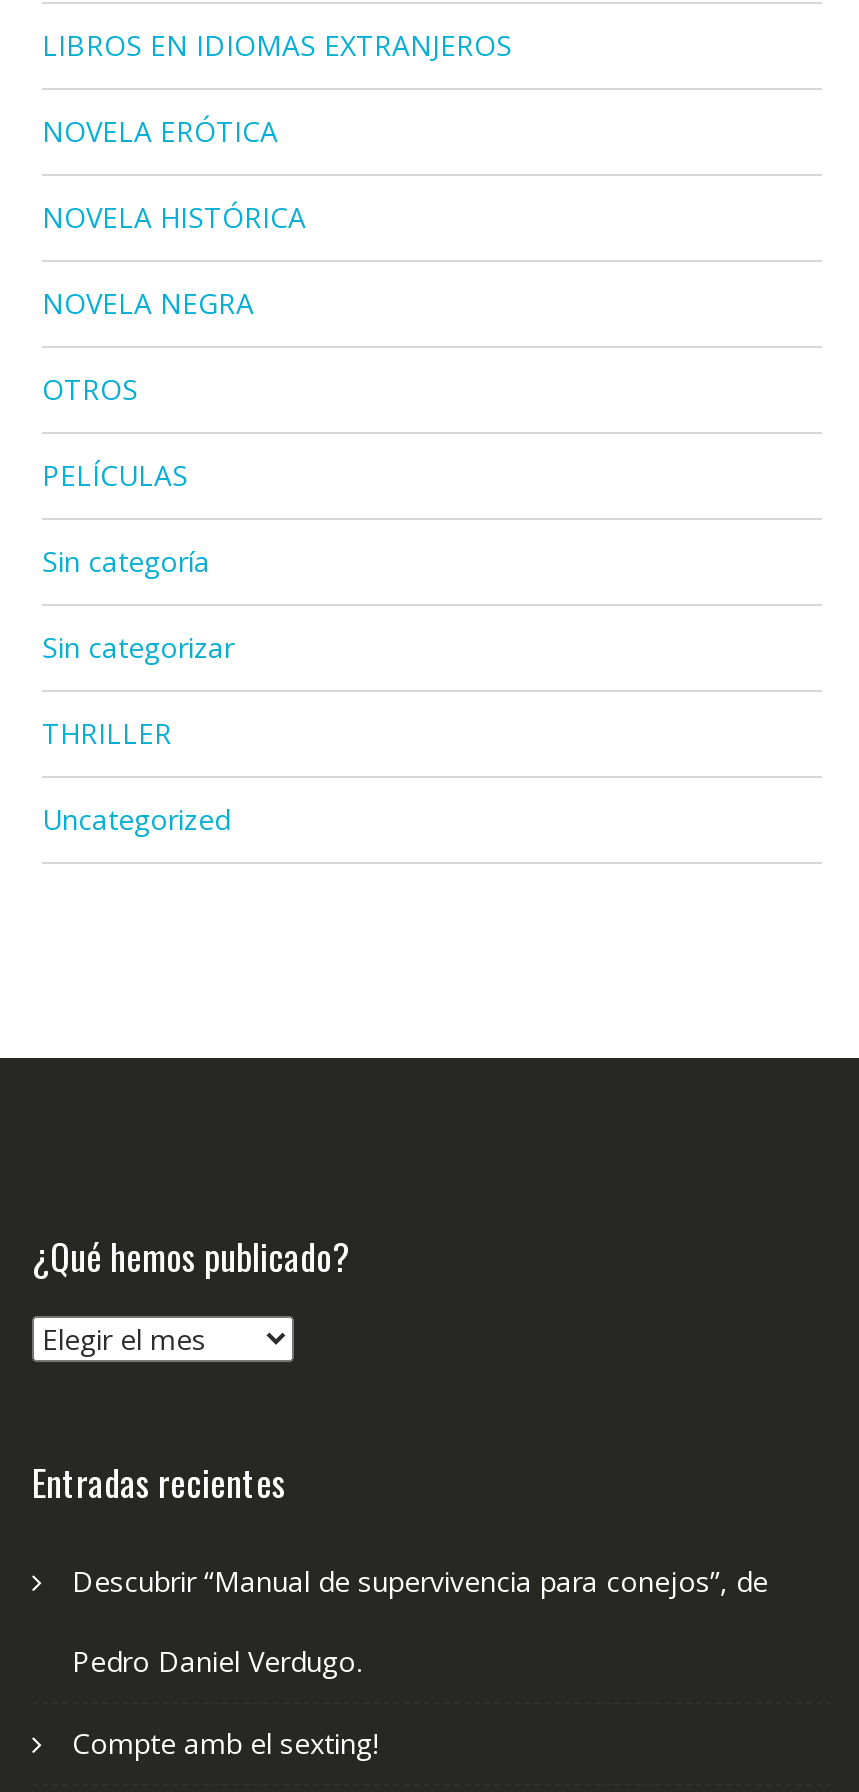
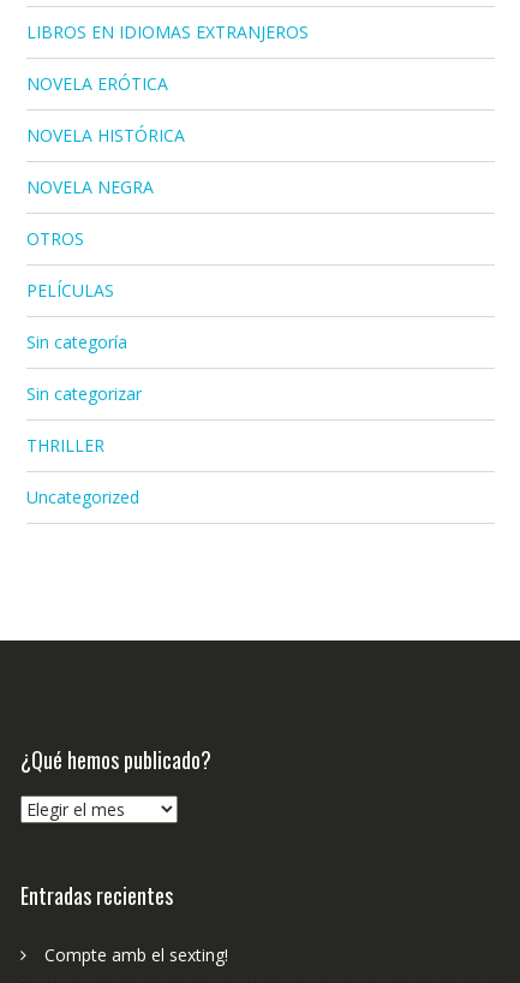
- Descubrir “Manual de supervivencia para conejos”, de
- Pedro Daniel Verdugo.
